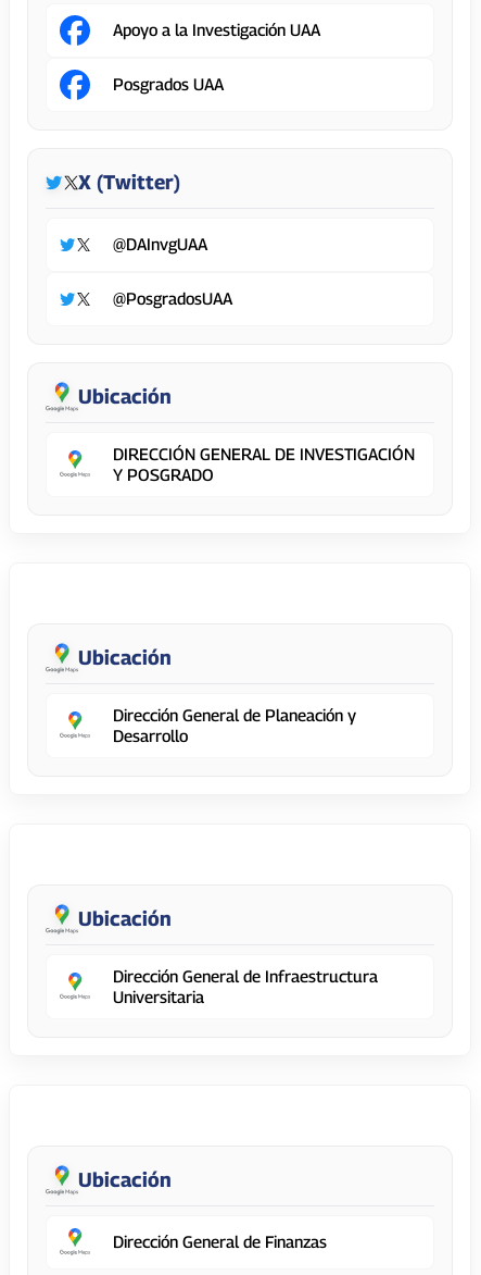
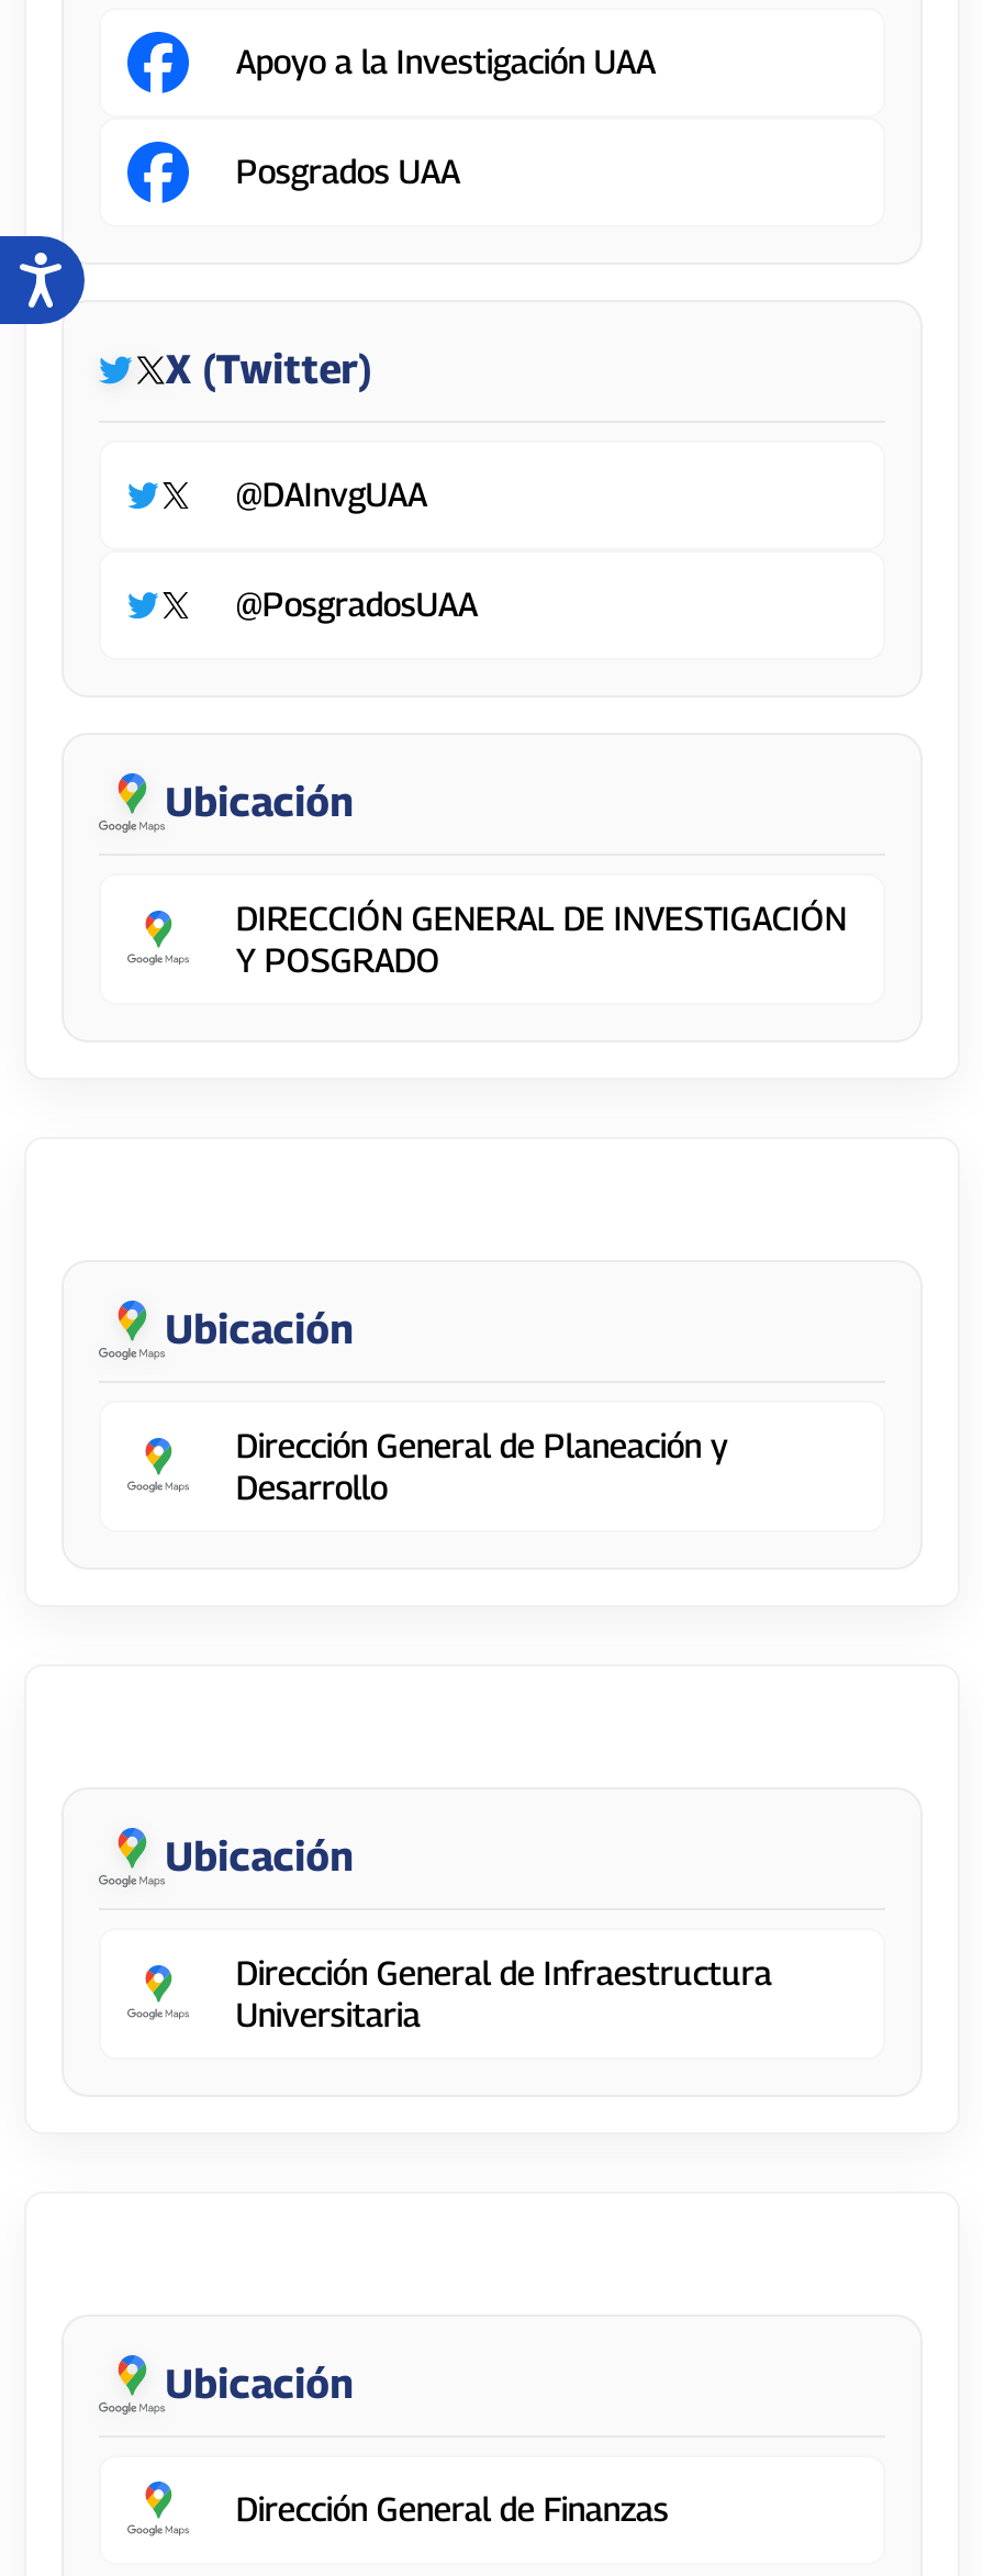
+ [image]
